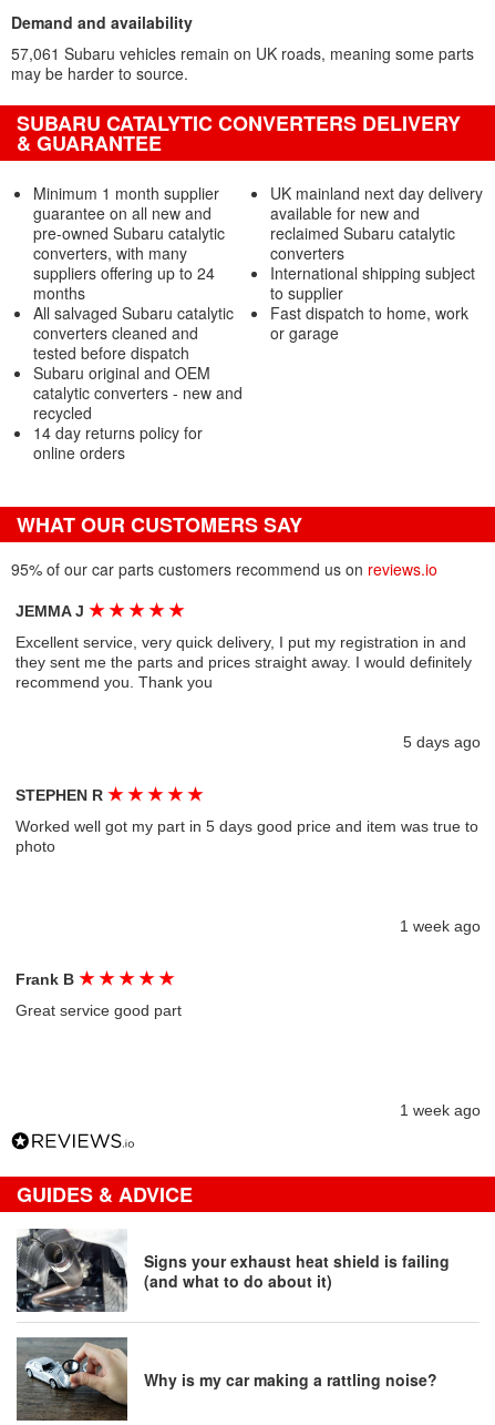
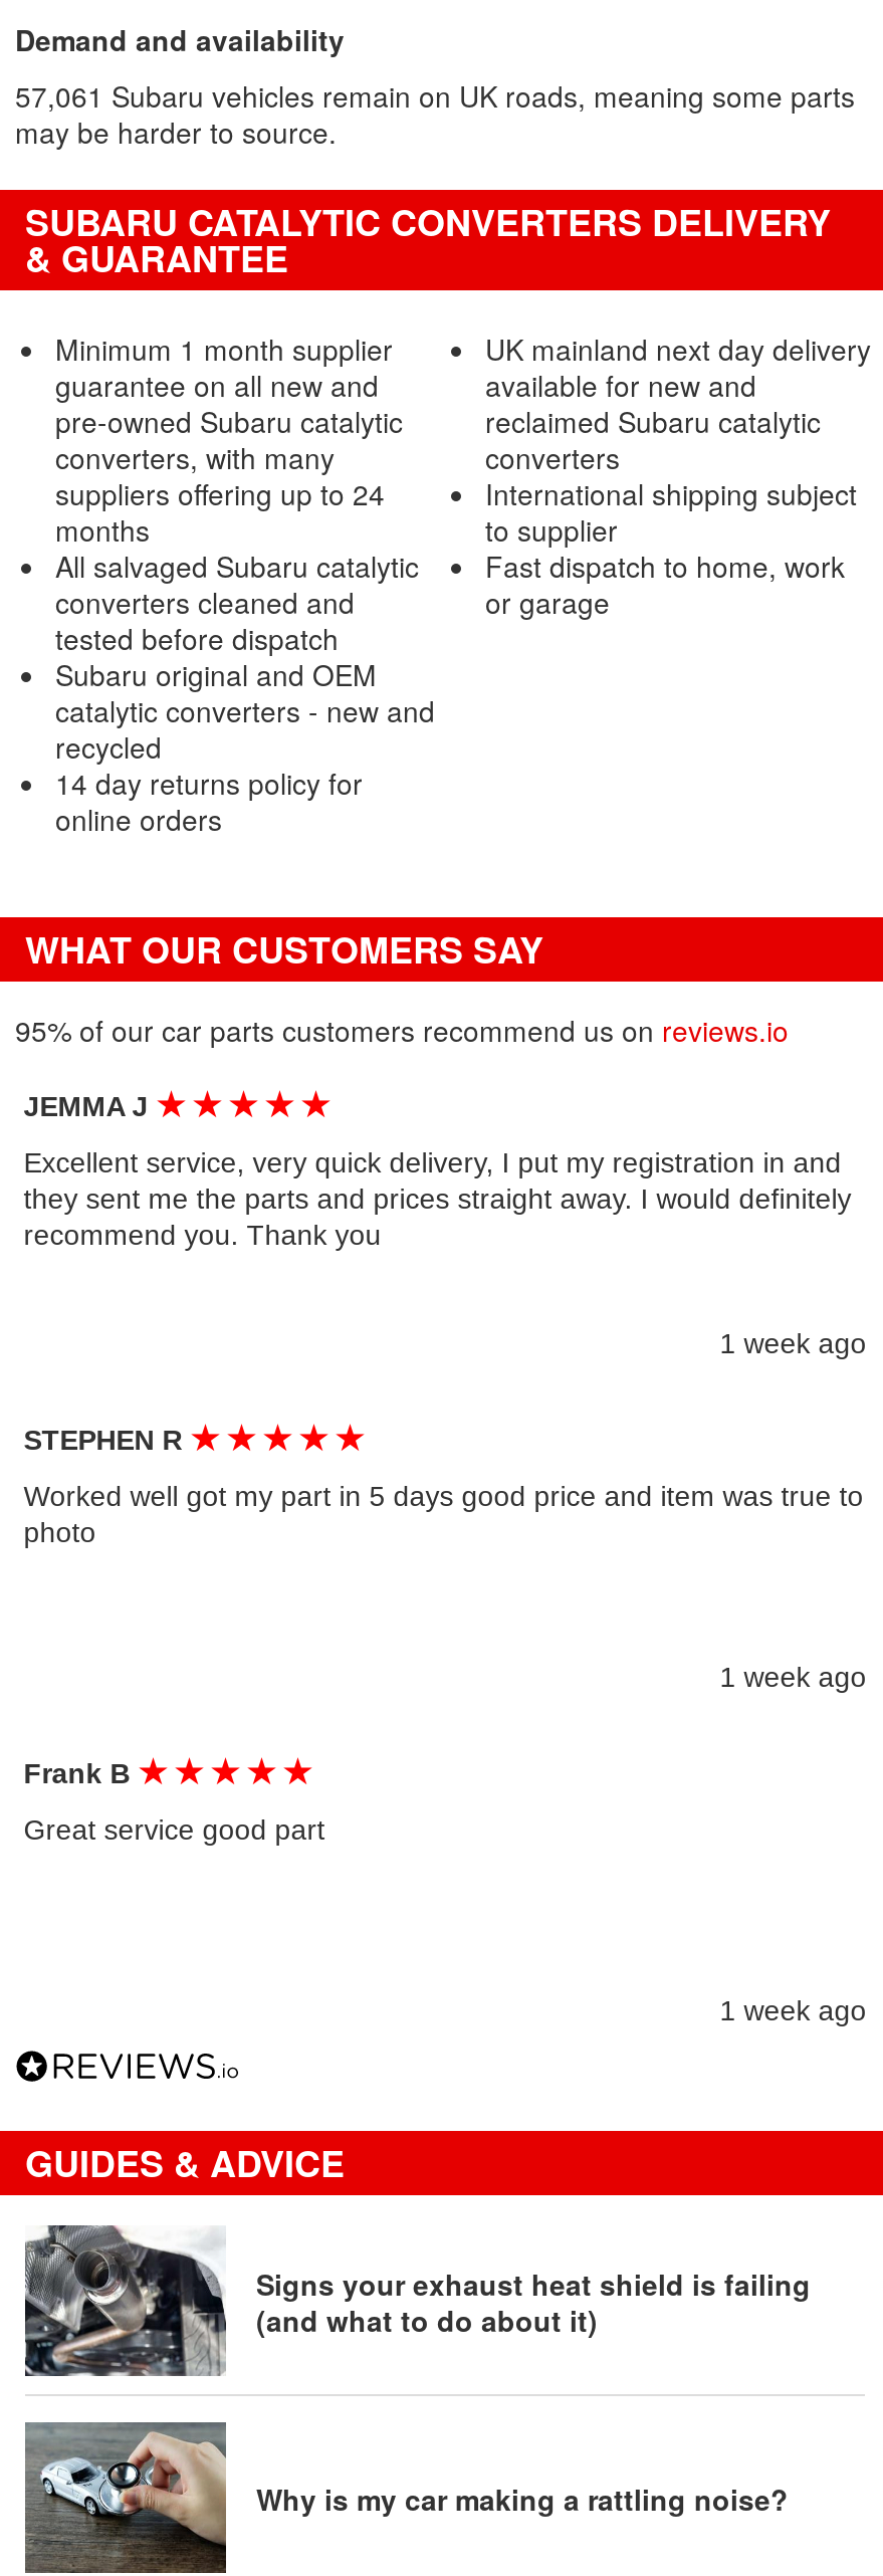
- 5 days ago
+ 1 week ago
